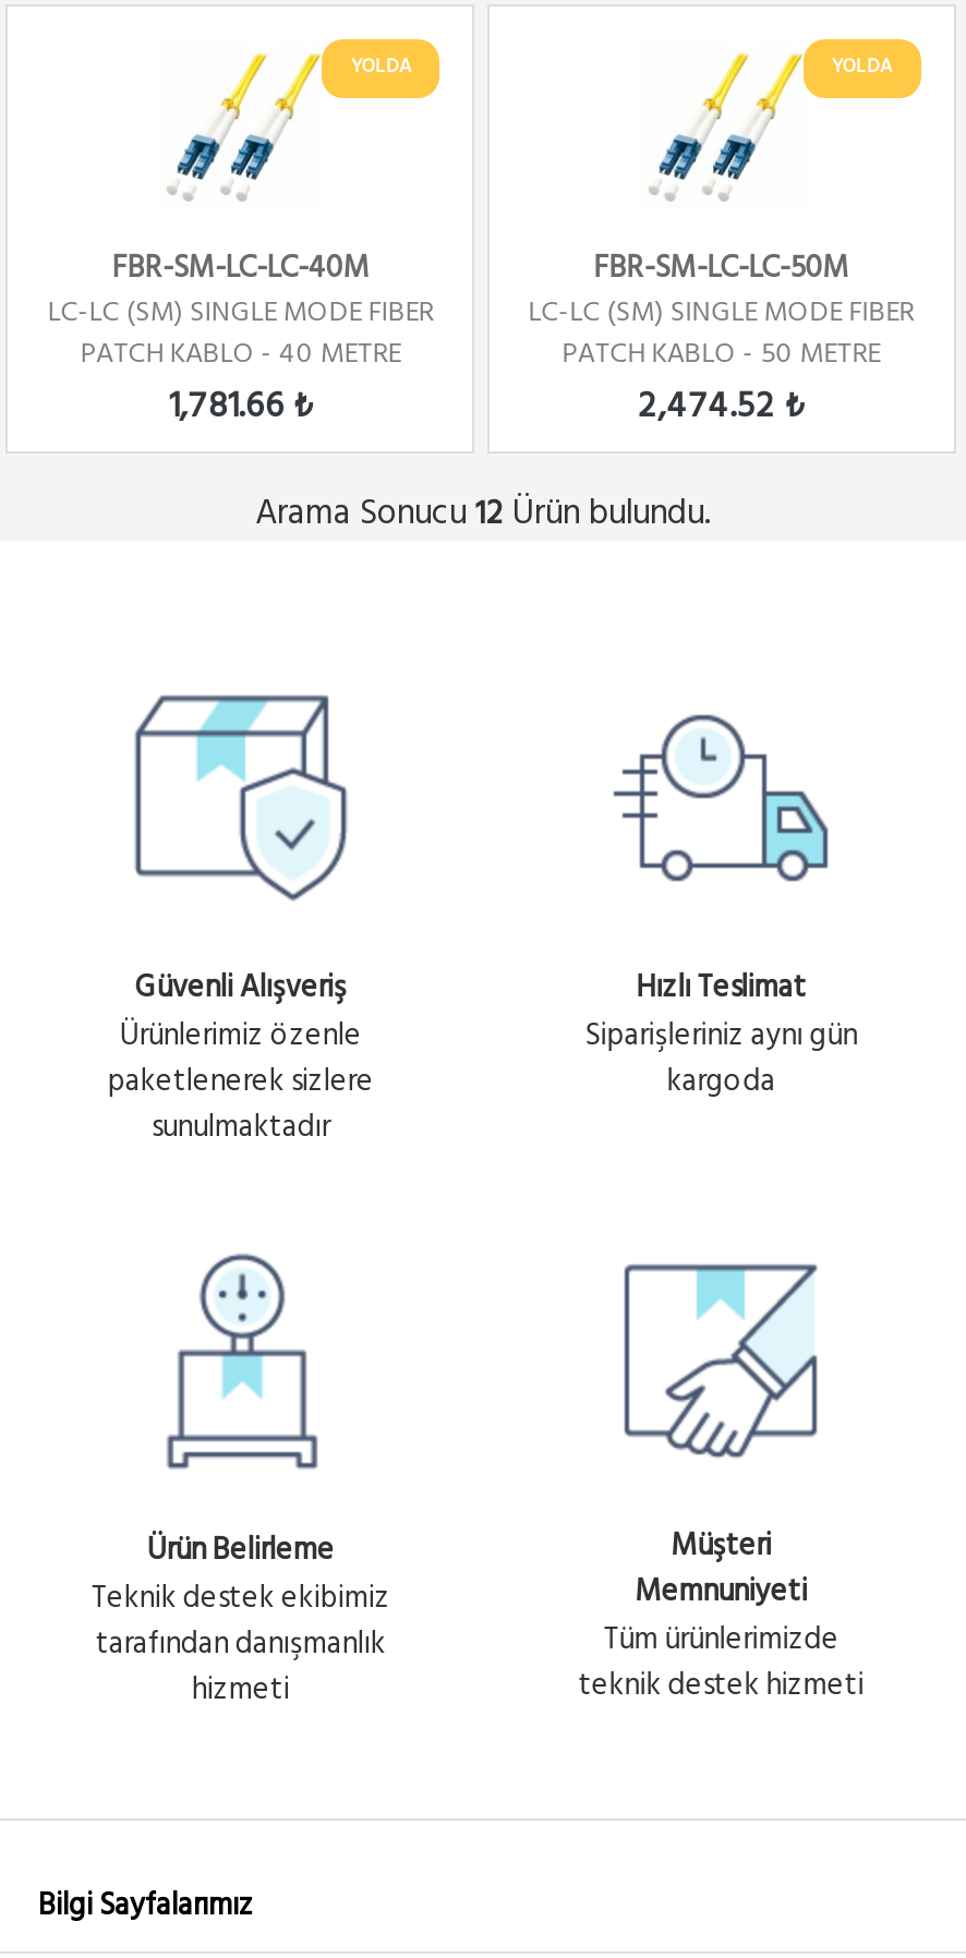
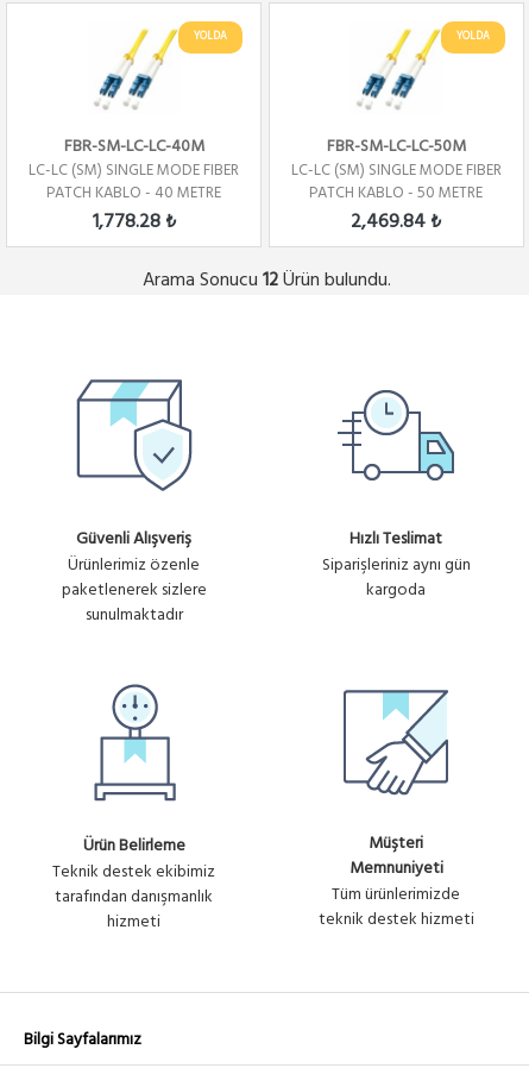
- 1,781.66 ₺
+ 1,778.28 ₺

- 2,474.52 ₺
+ 2,469.84 ₺
